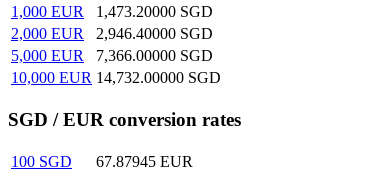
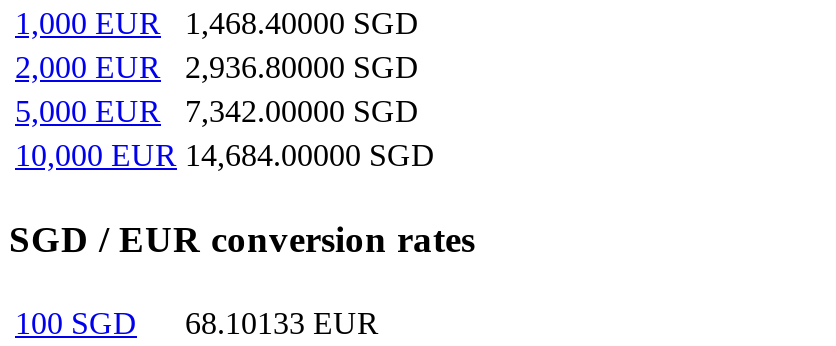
- 1,000 EUR 1,473.20000 SGD
+ 1,000 EUR 1,468.40000 SGD

- 2,000 EUR 2,946.40000 SGD
+ 2,000 EUR 2,936.80000 SGD

- 5,000 EUR 7,366.00000 SGD
+ 5,000 EUR 7,342.00000 SGD

- 10,000 EUR 14,732.00000 SGD
+ 10,000 EUR 14,684.00000 SGD

- 100 SGD 67.87945 EUR
+ 100 SGD 68.10133 EUR
